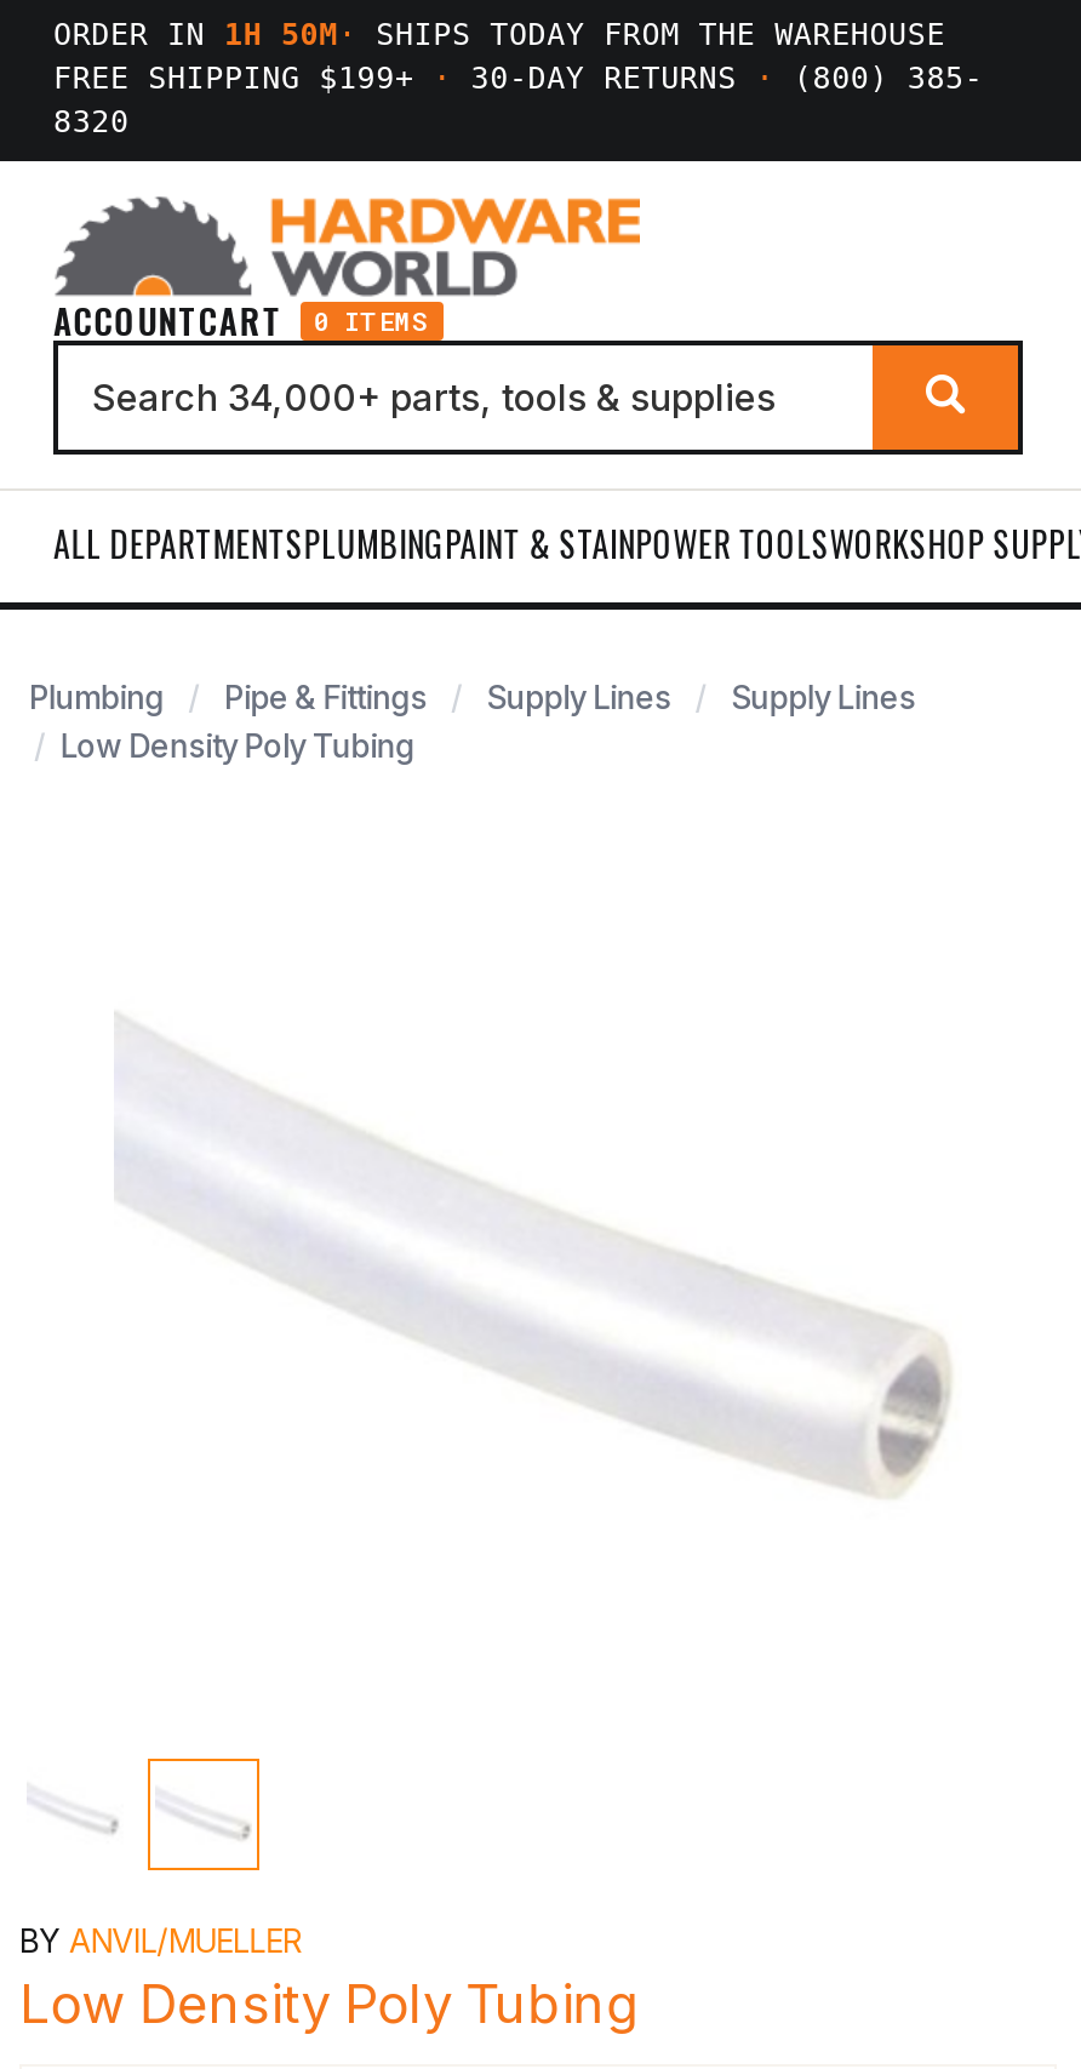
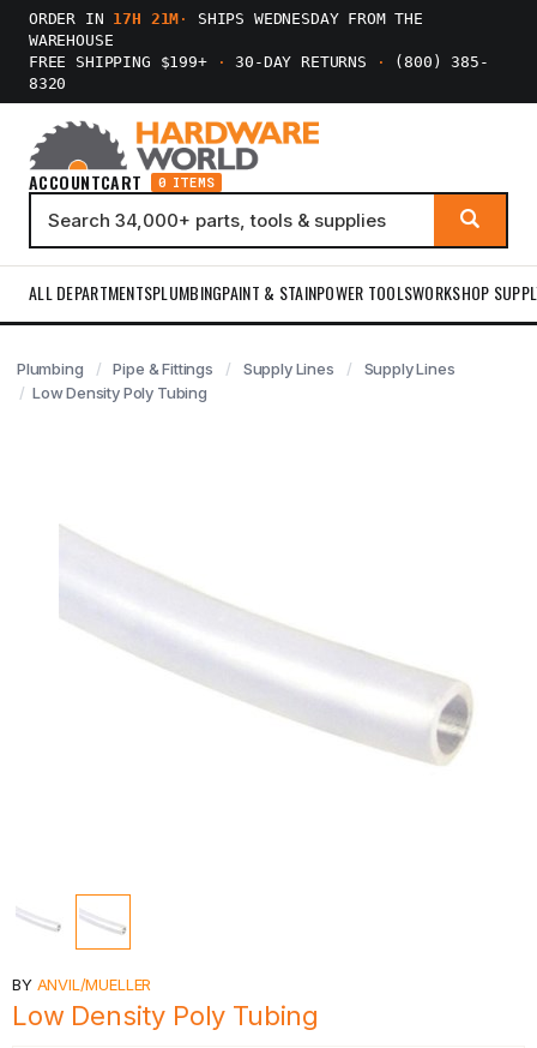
- ORDER IN 1H 50M · SHIPS TODAY FROM THE WAREHOUSE
+ ORDER IN 17H 21M · SHIPS WEDNESDAY FROM THE
+ WAREHOUSE
